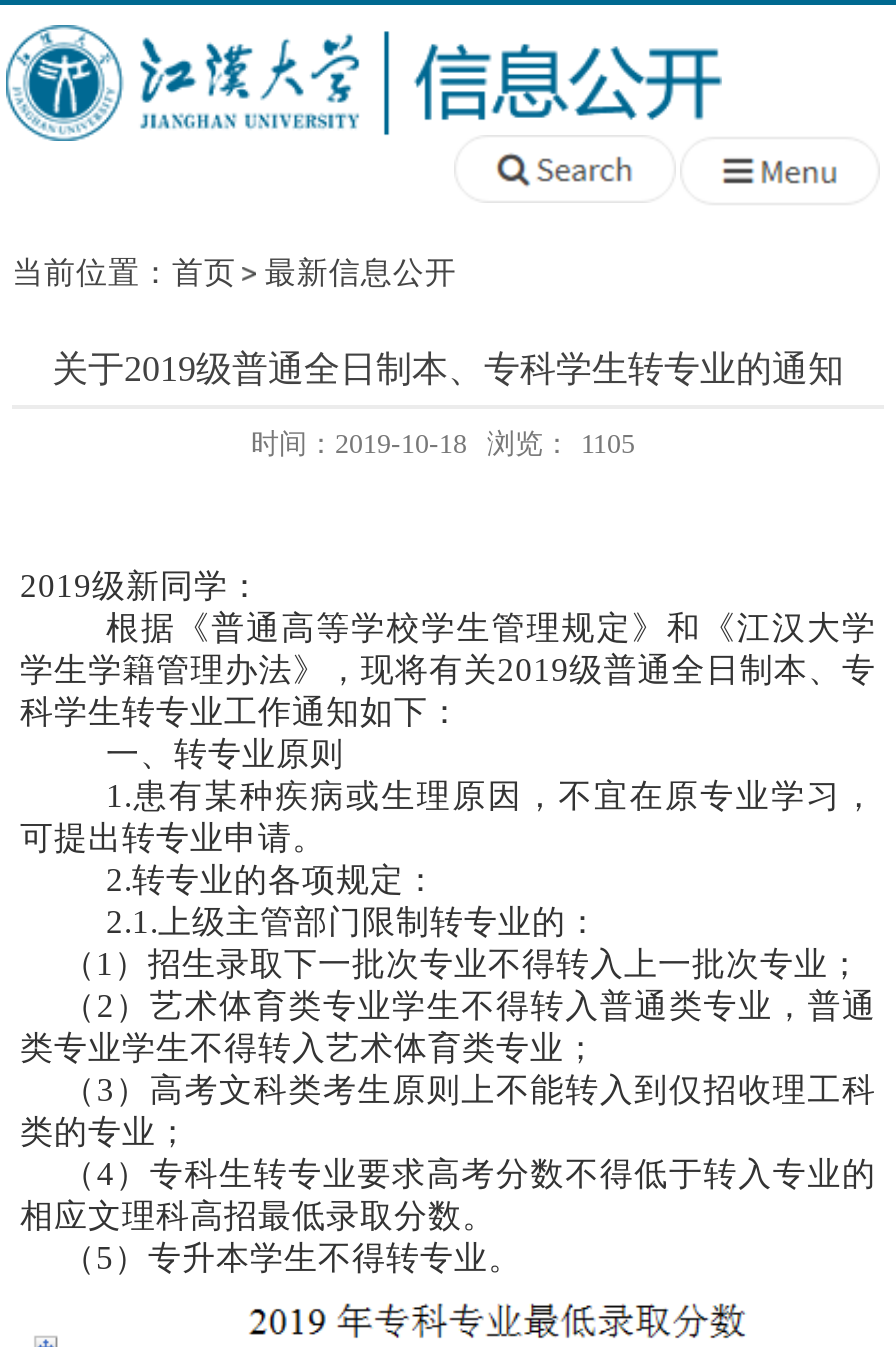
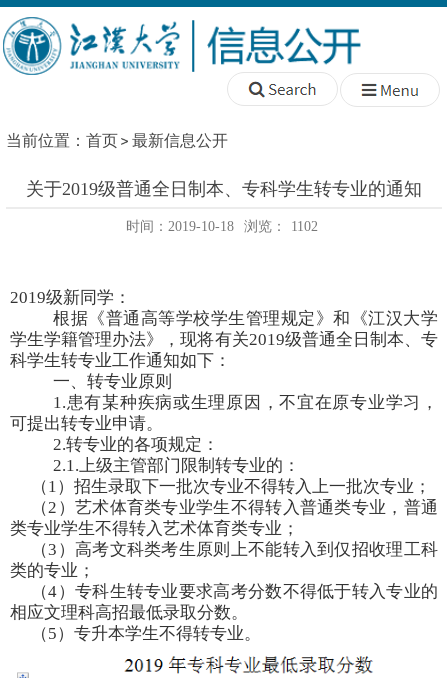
- 时间：2019-10-18 浏览： 1105
+ 时间：2019-10-18 浏览： 1102
